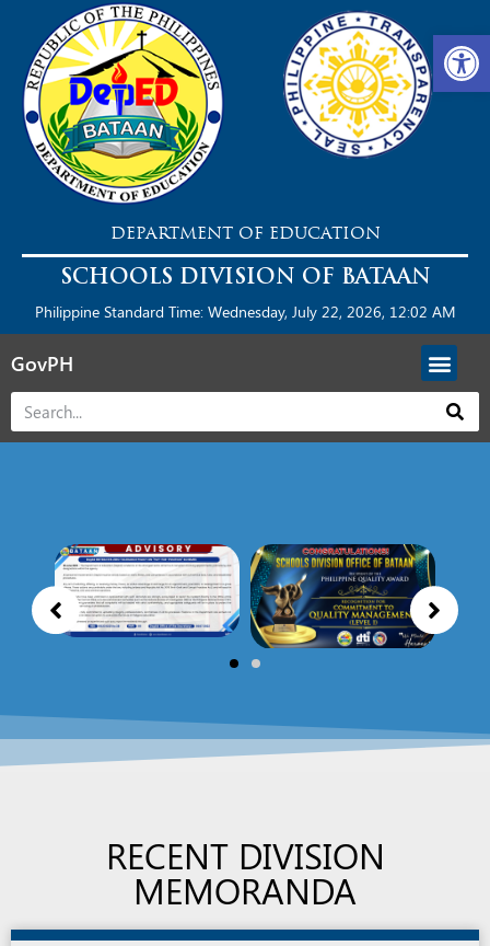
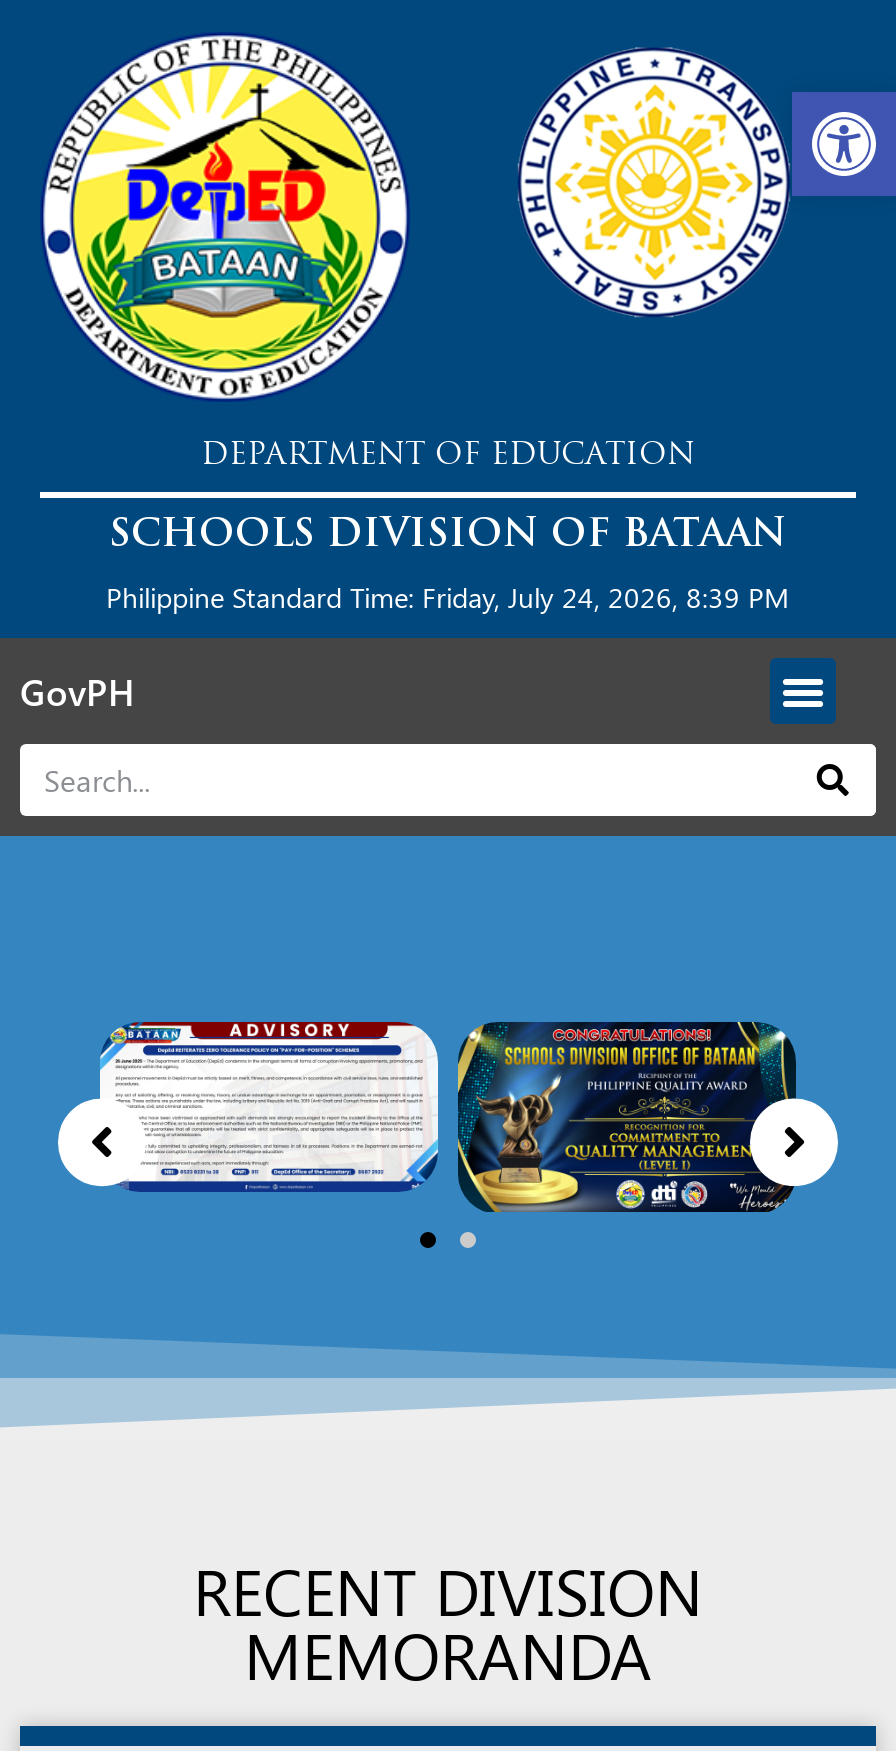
- Philippine Standard Time: Wednesday, July 22, 2026, 12:02 AM
+ Philippine Standard Time: Friday, July 24, 2026, 8:39 PM
